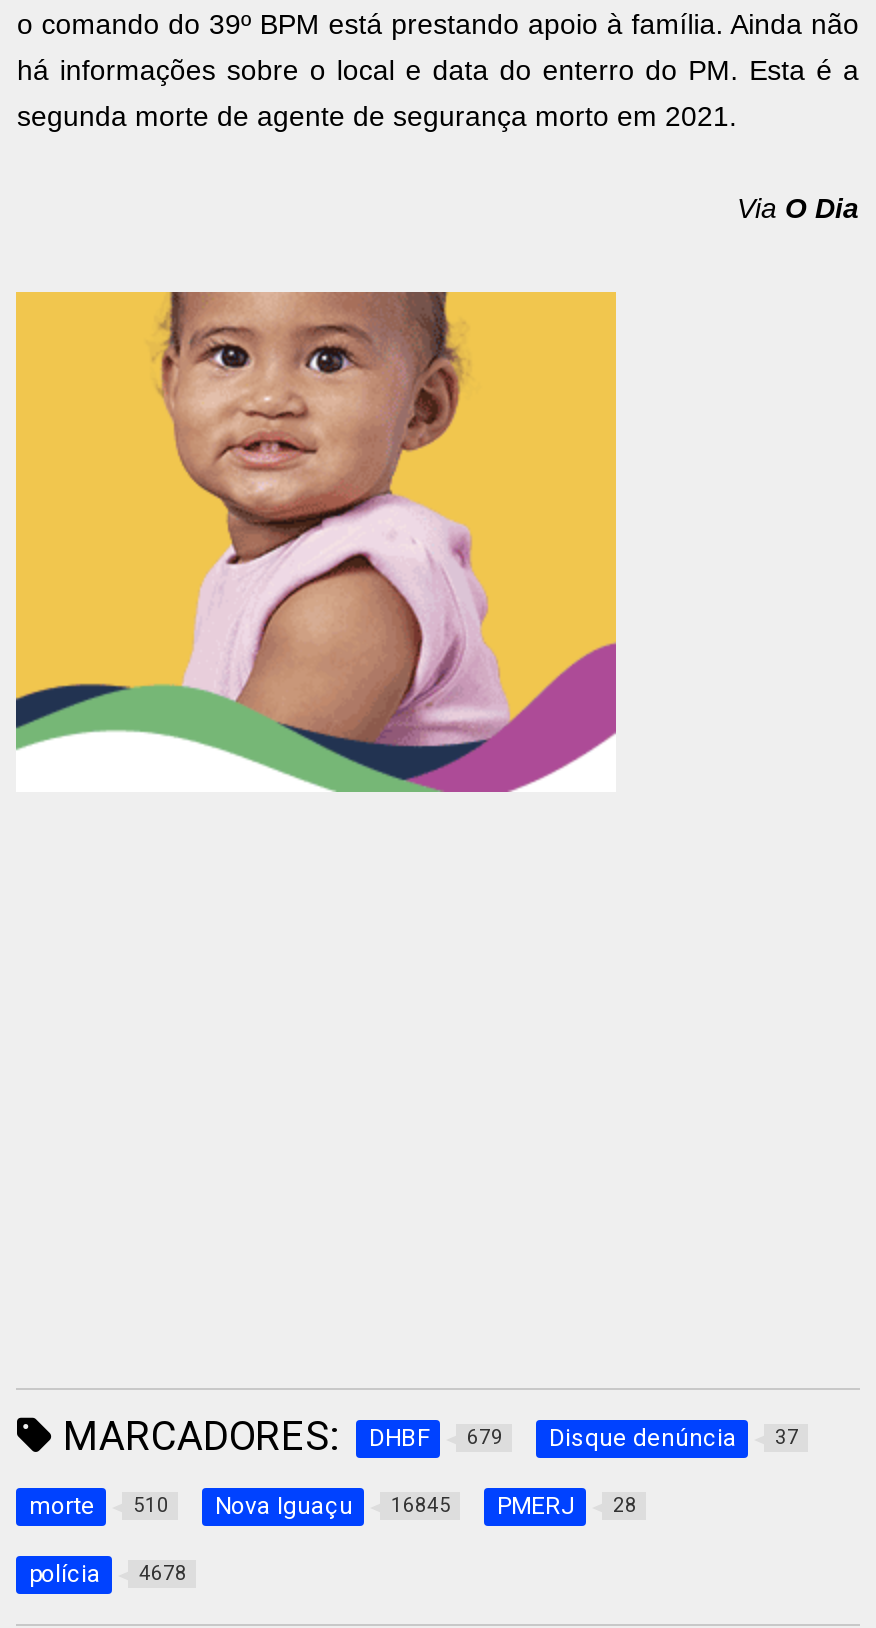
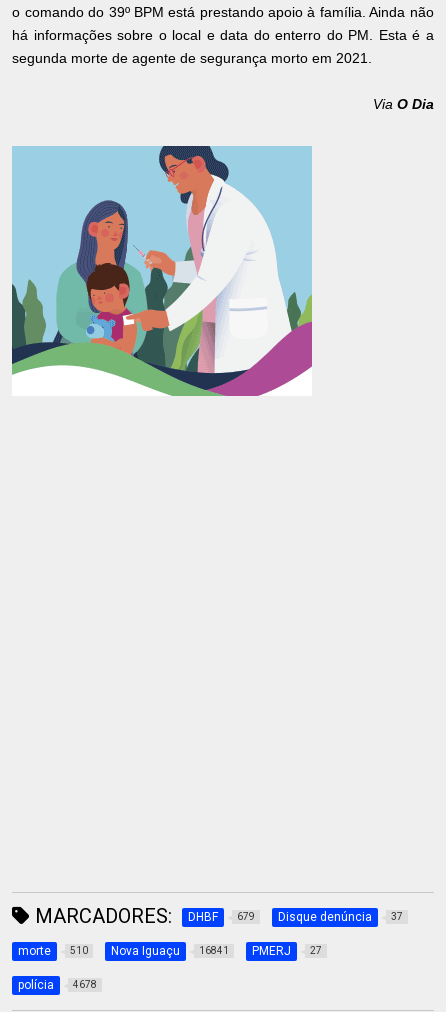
- [image]
+ [image]

- Nova Iguaçu 16845
+ Nova Iguaçu 16841

- PMERJ 28
+ PMERJ 27
